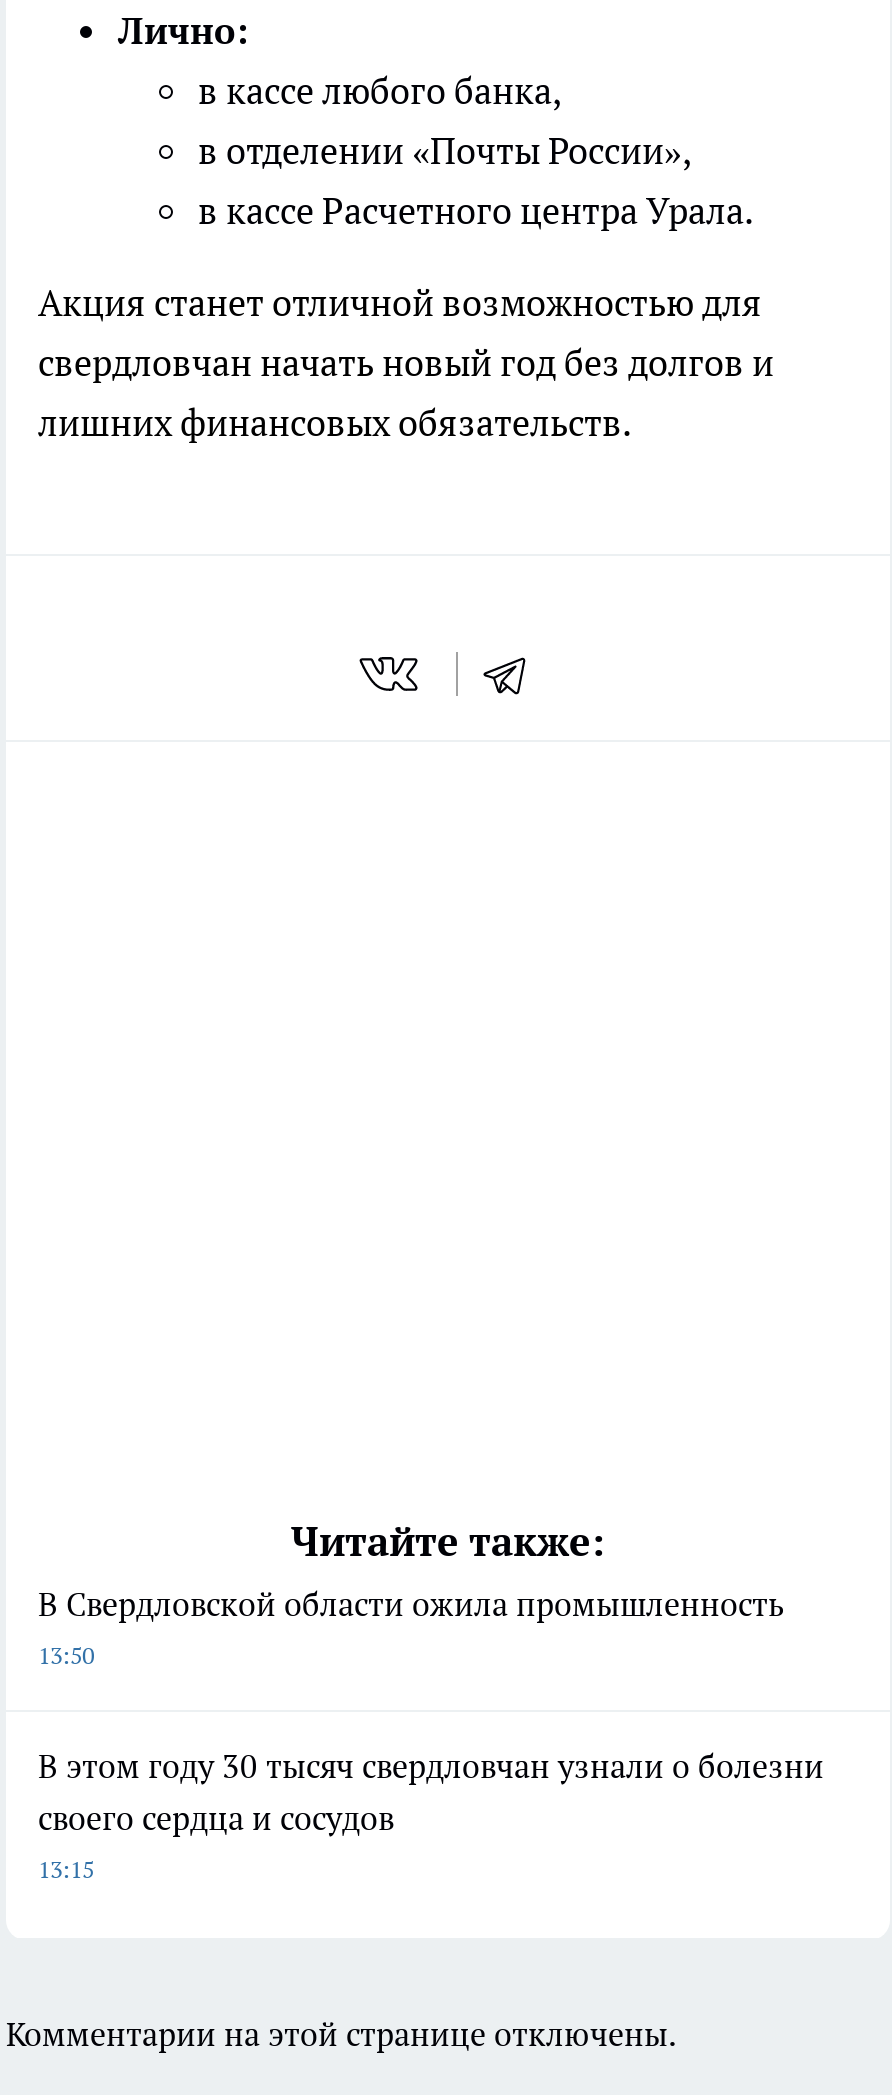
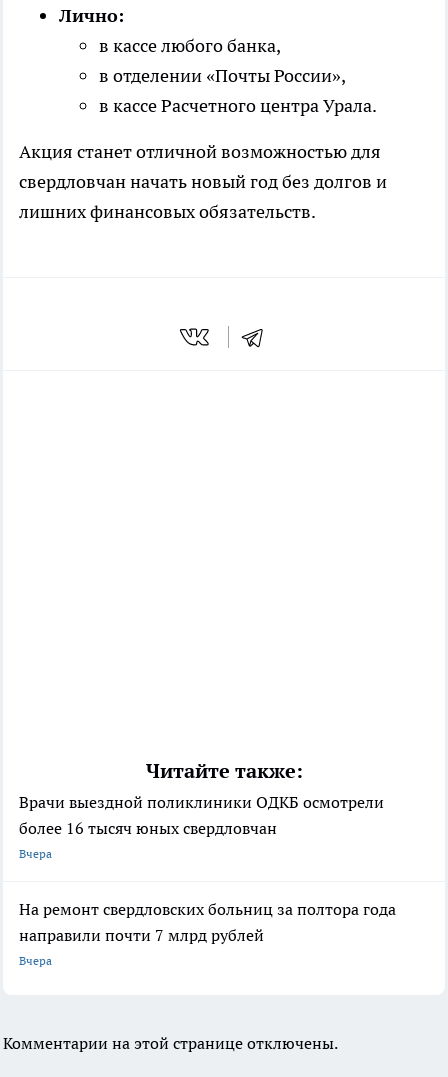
- В Свердловской области ожила промышленность
- 13:50
+ Врачи выездной поликлиники ОДКБ осмотрели
+ более 16 тысяч юных свердловчан
+ Вчера

- В этом году 30 тысяч свердловчан узнали о болезни
- своего сердца и сосудов
- 13:15
+ На ремонт свердловских больниц за полтора года
+ направили почти 7 млрд рублей
+ Вчера
